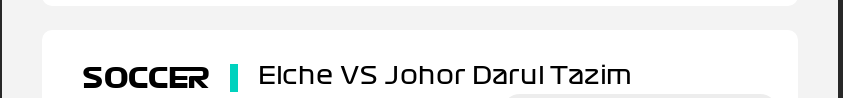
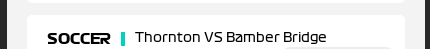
- Elche VS Johor Darul Tazim
+ Thornton VS Bamber Bridge
